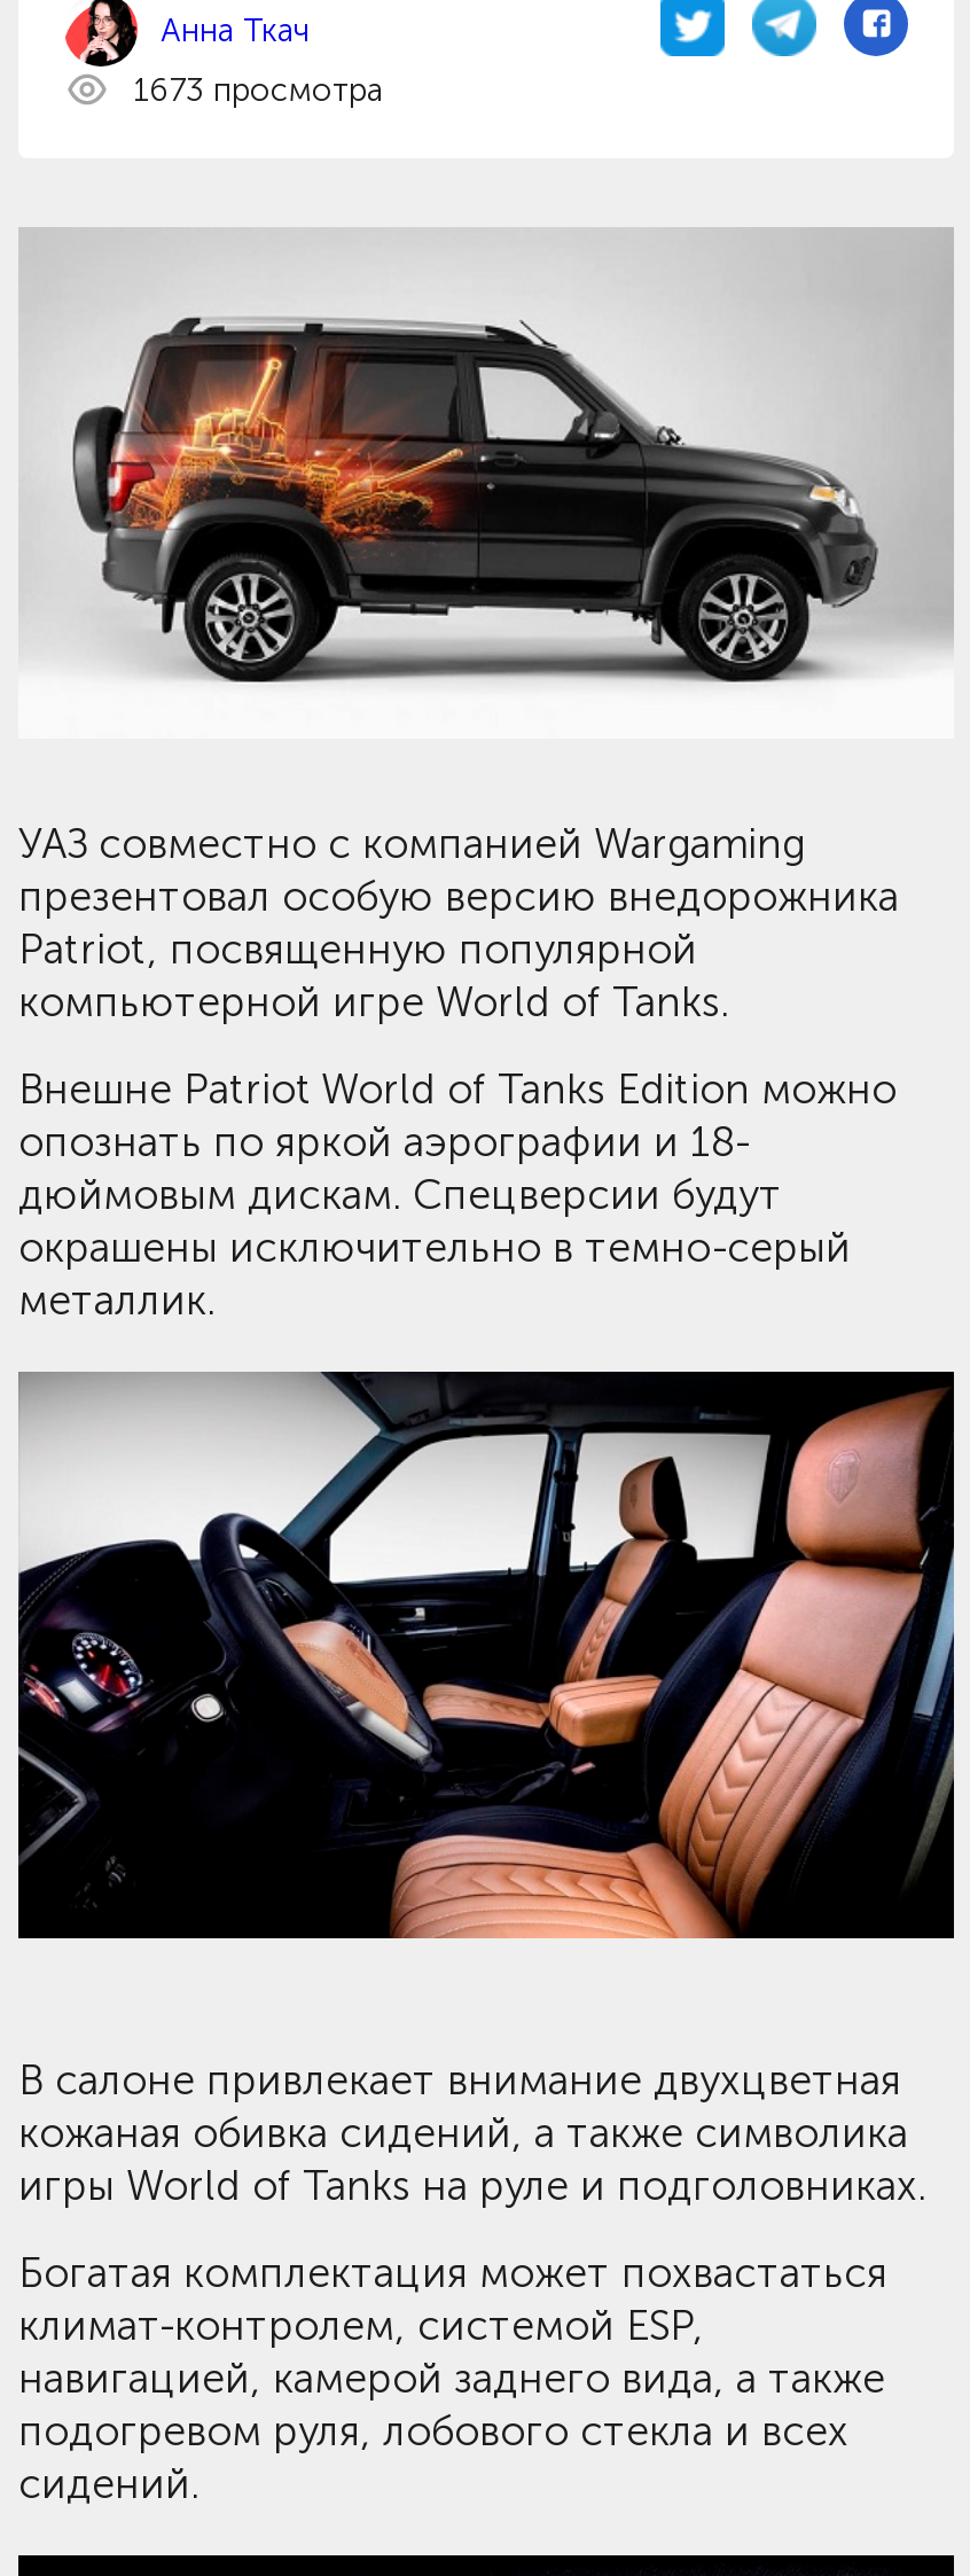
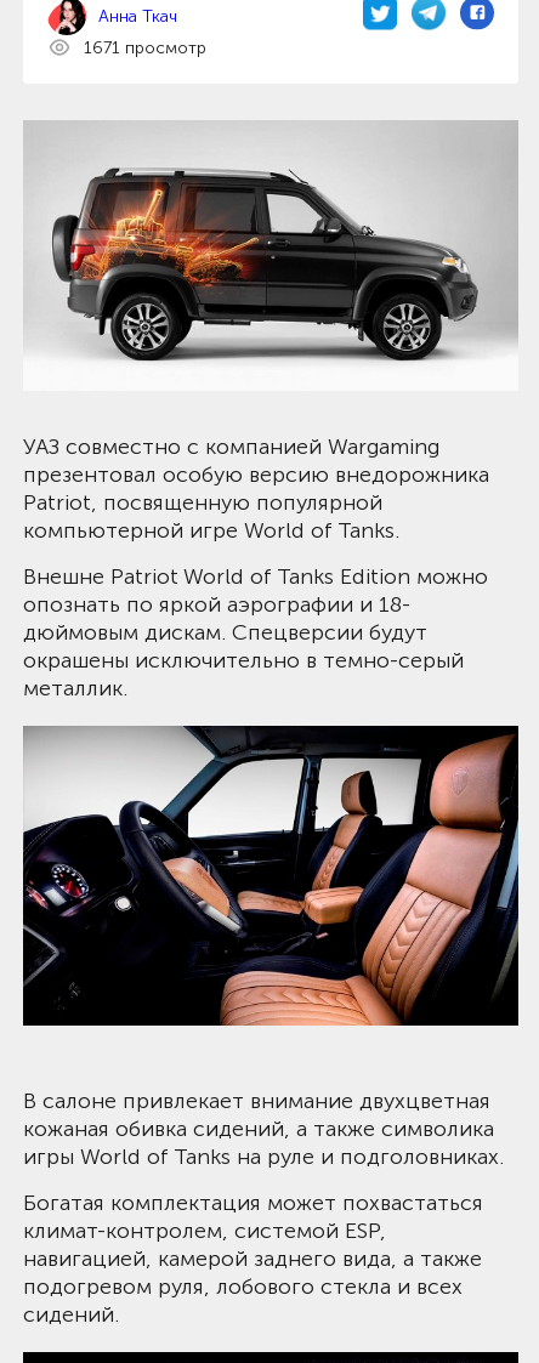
- 1673 просмотра
+ 1671 просмотр
